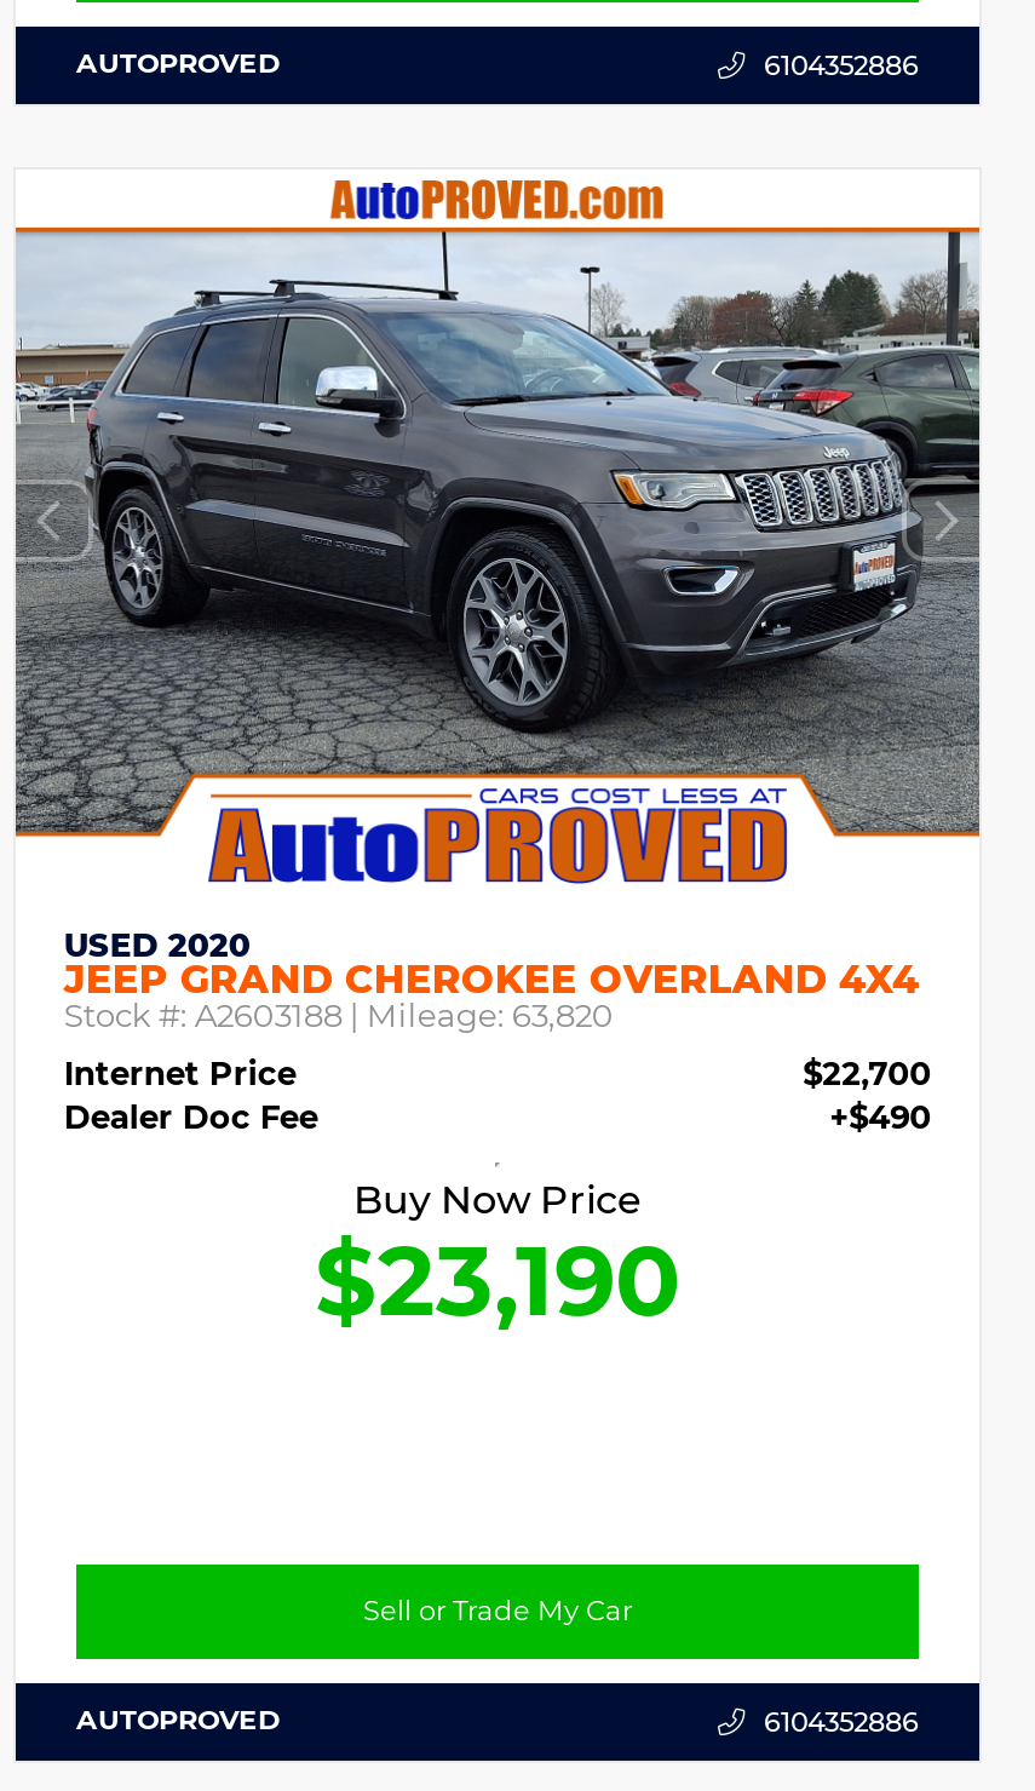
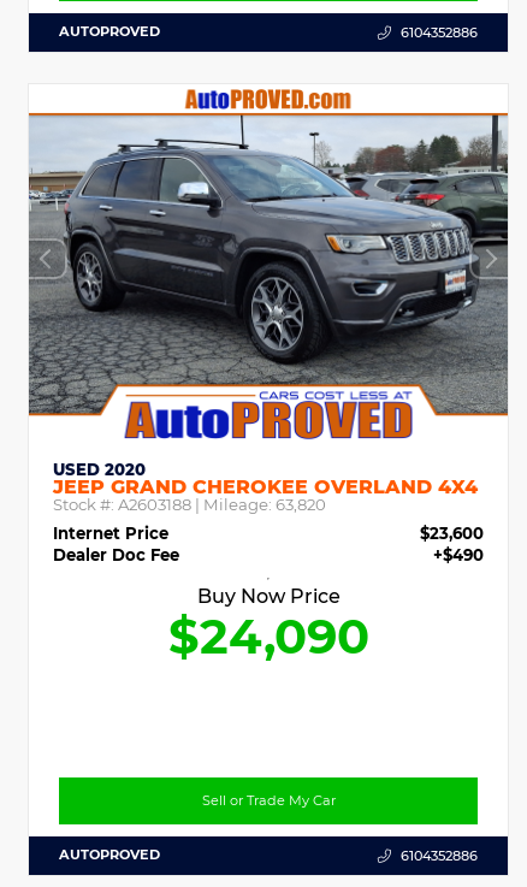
- $22,700
+ $23,600

- $23,190
+ $24,090
